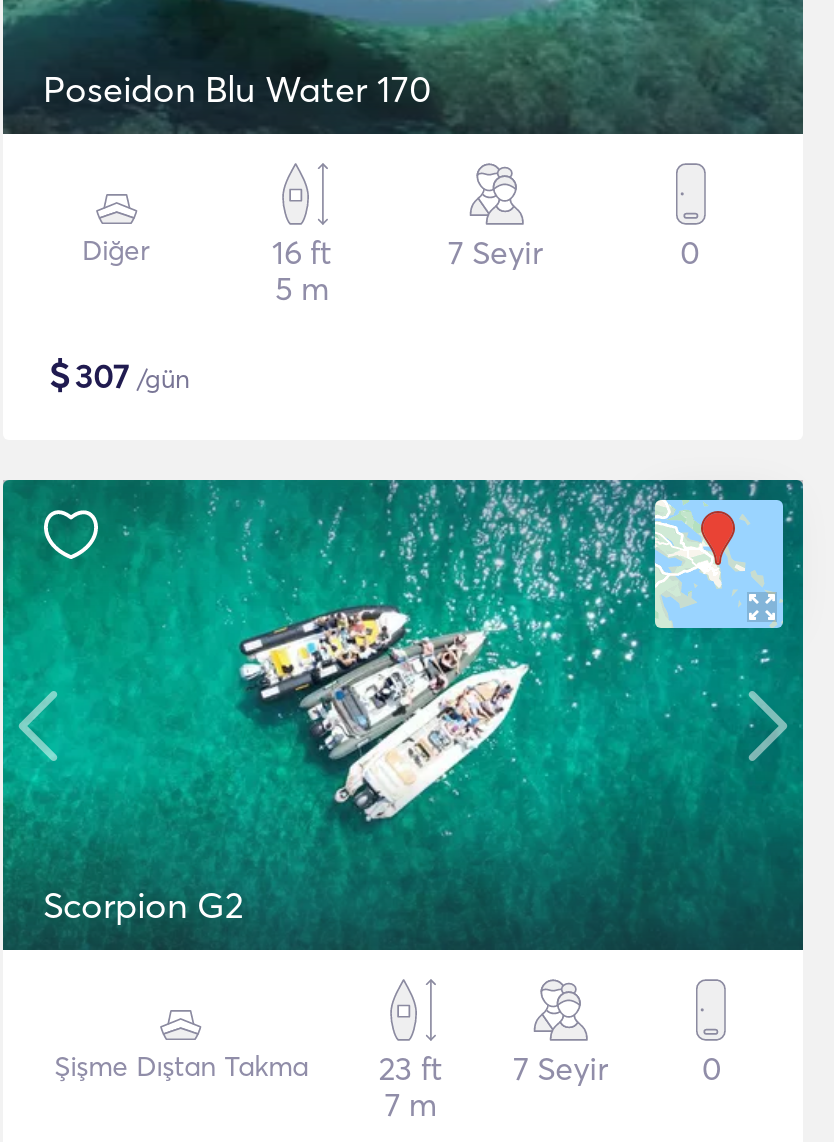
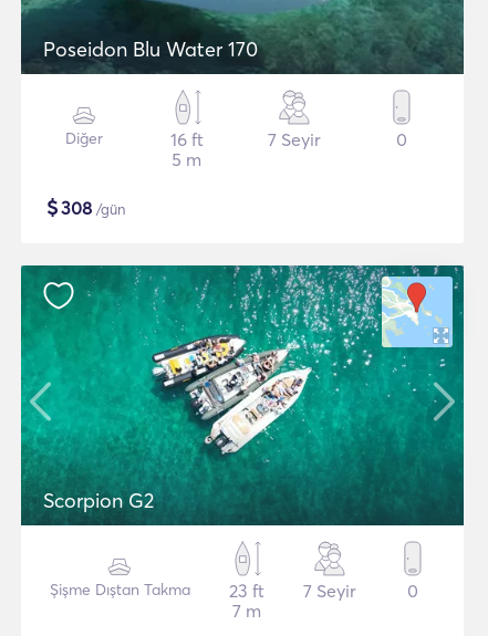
- $307 /gün
+ $308 /gün
